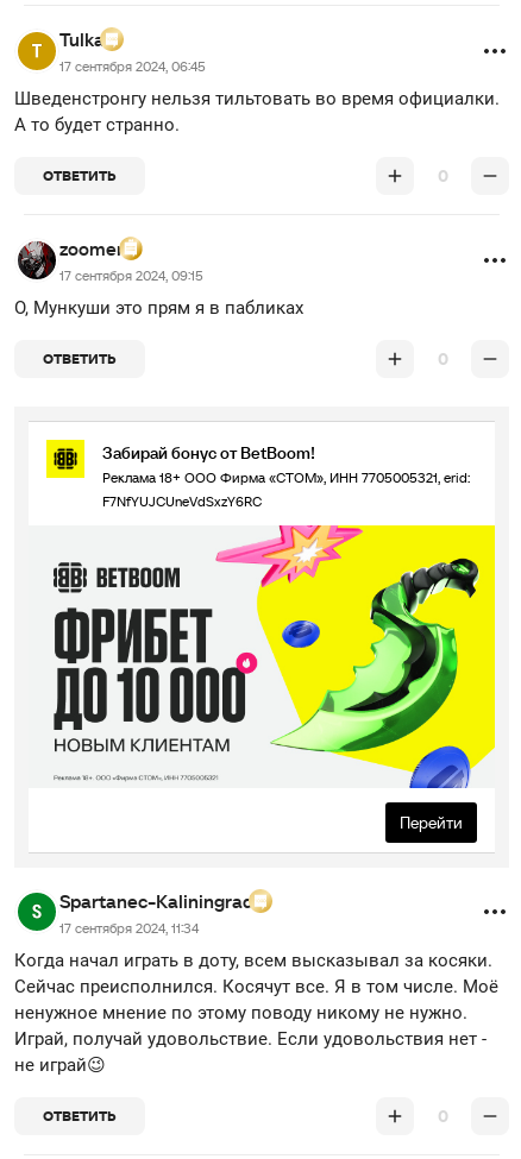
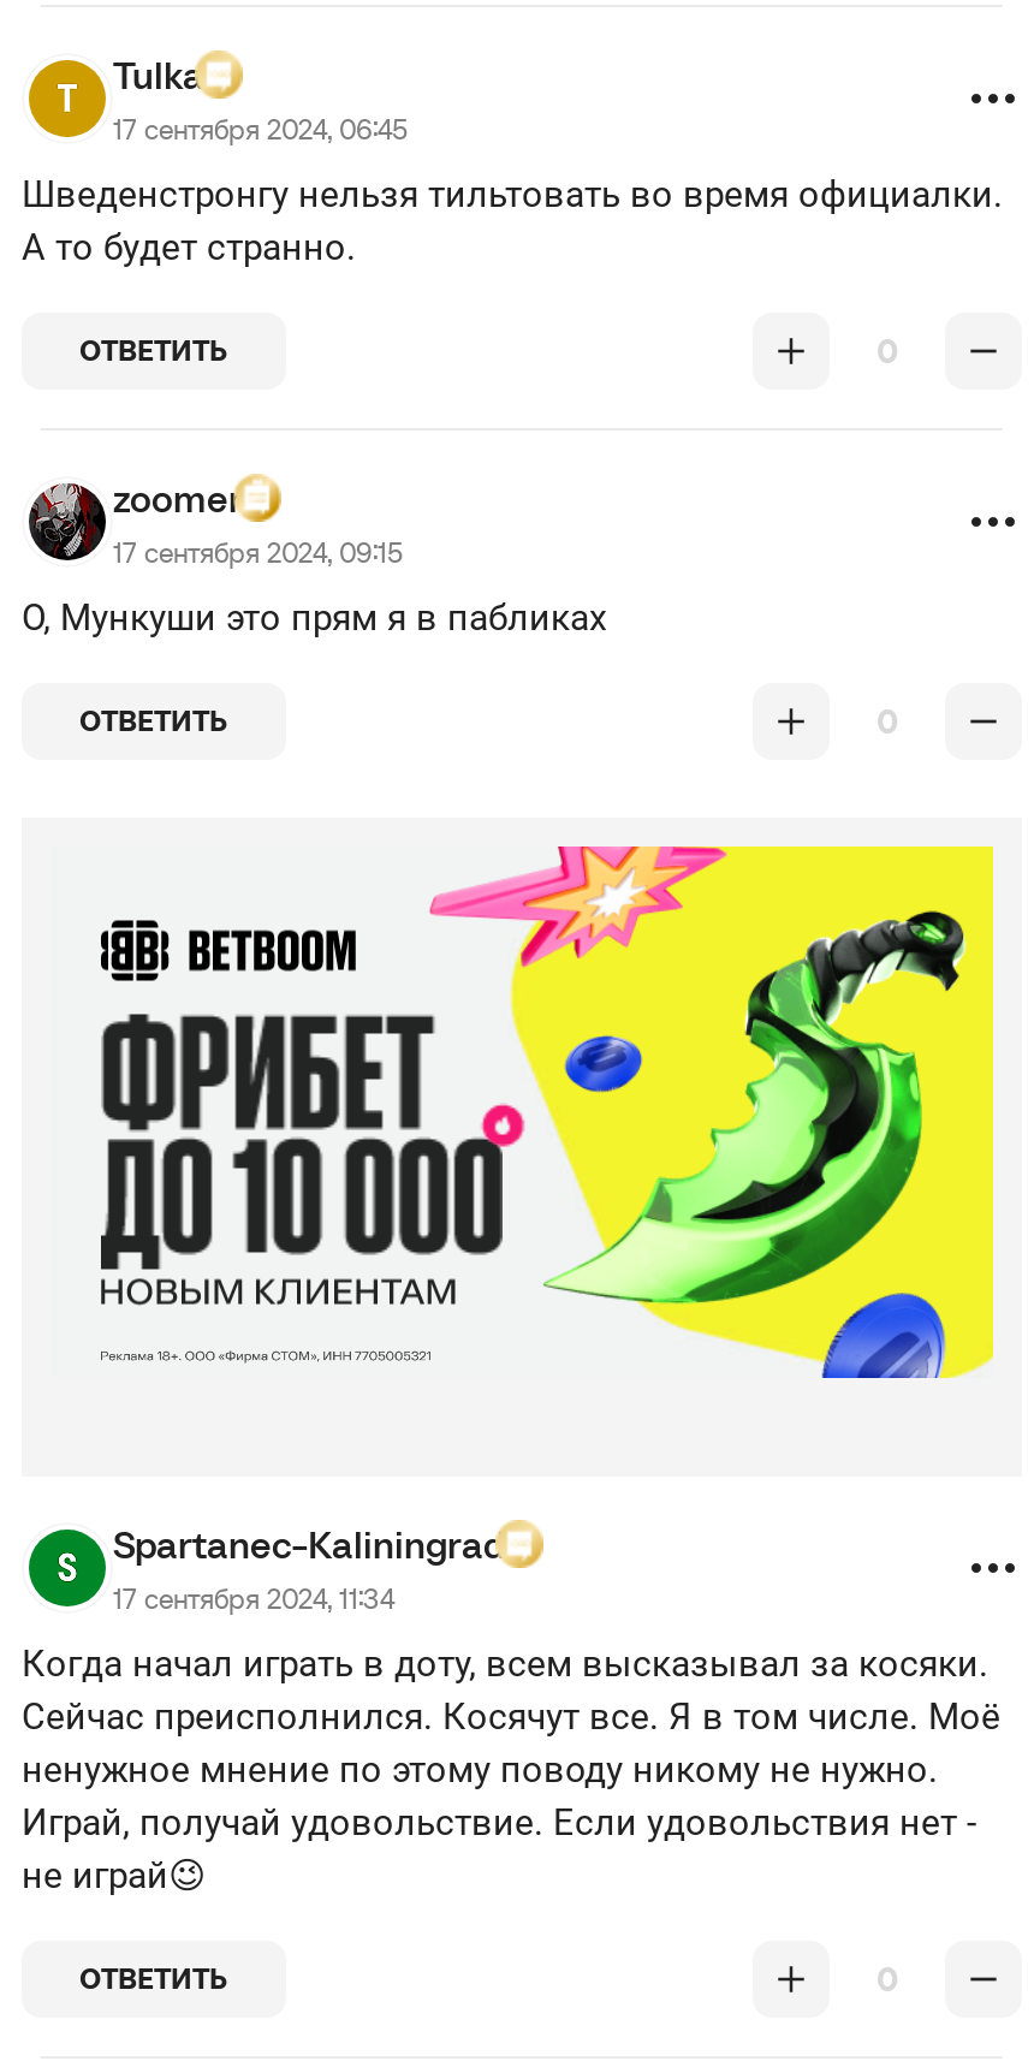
- [image]
- Забирай бонус от BetBoom!
- Реклама 18+ ООО Фирма «СТОМ», ИНН 7705005321, erid:
- F7NfYUJCUneVdSxzY6RC

moved up: [image]

- Перейти
